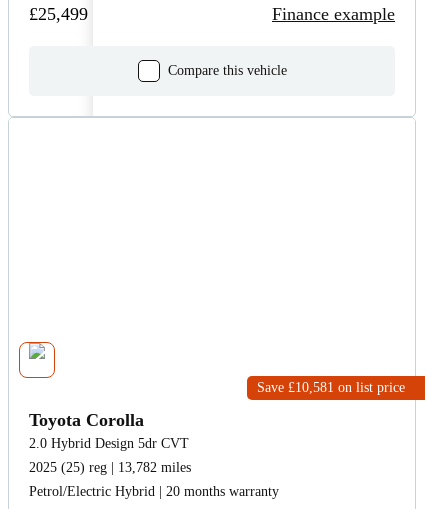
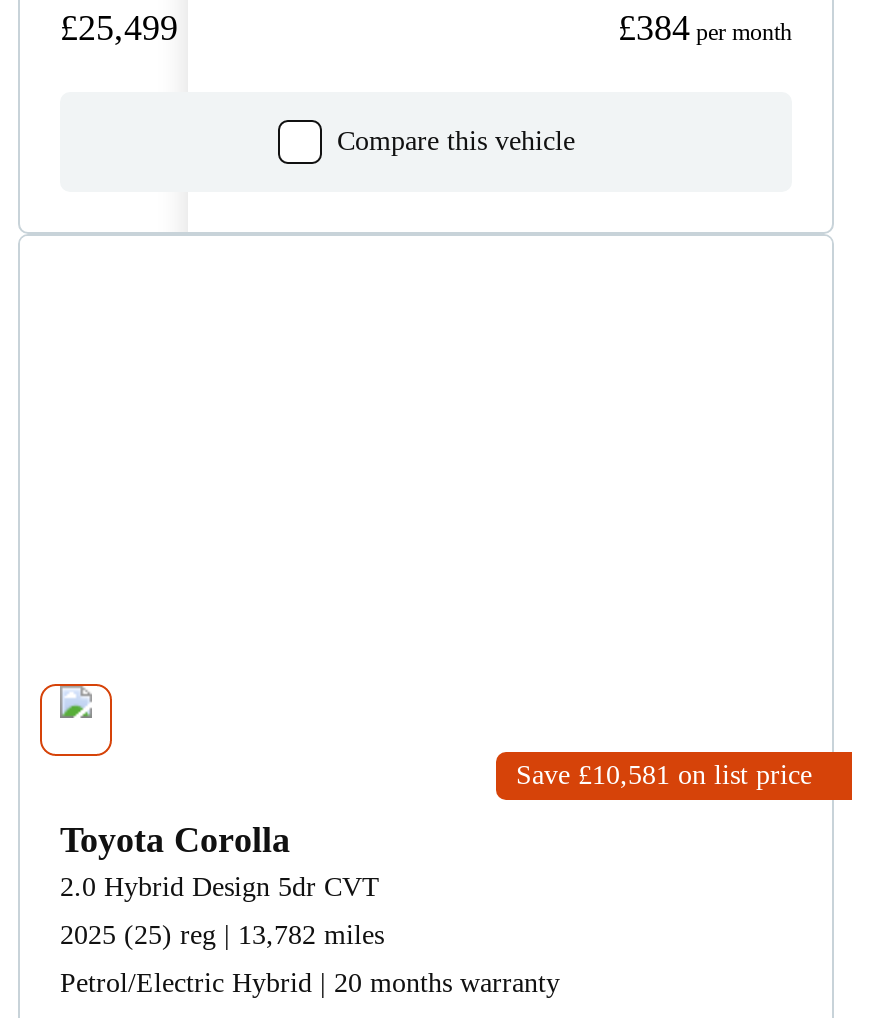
- Finance example
+ £384 per month
